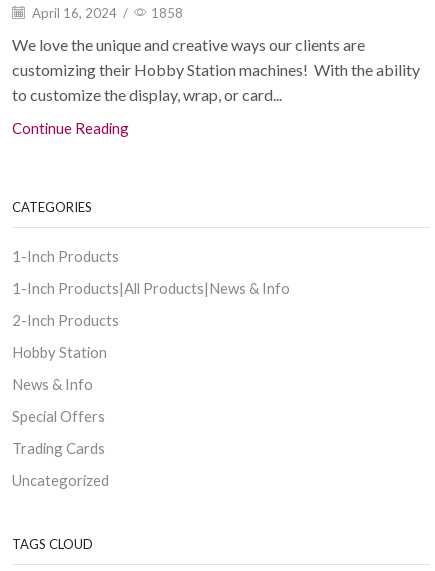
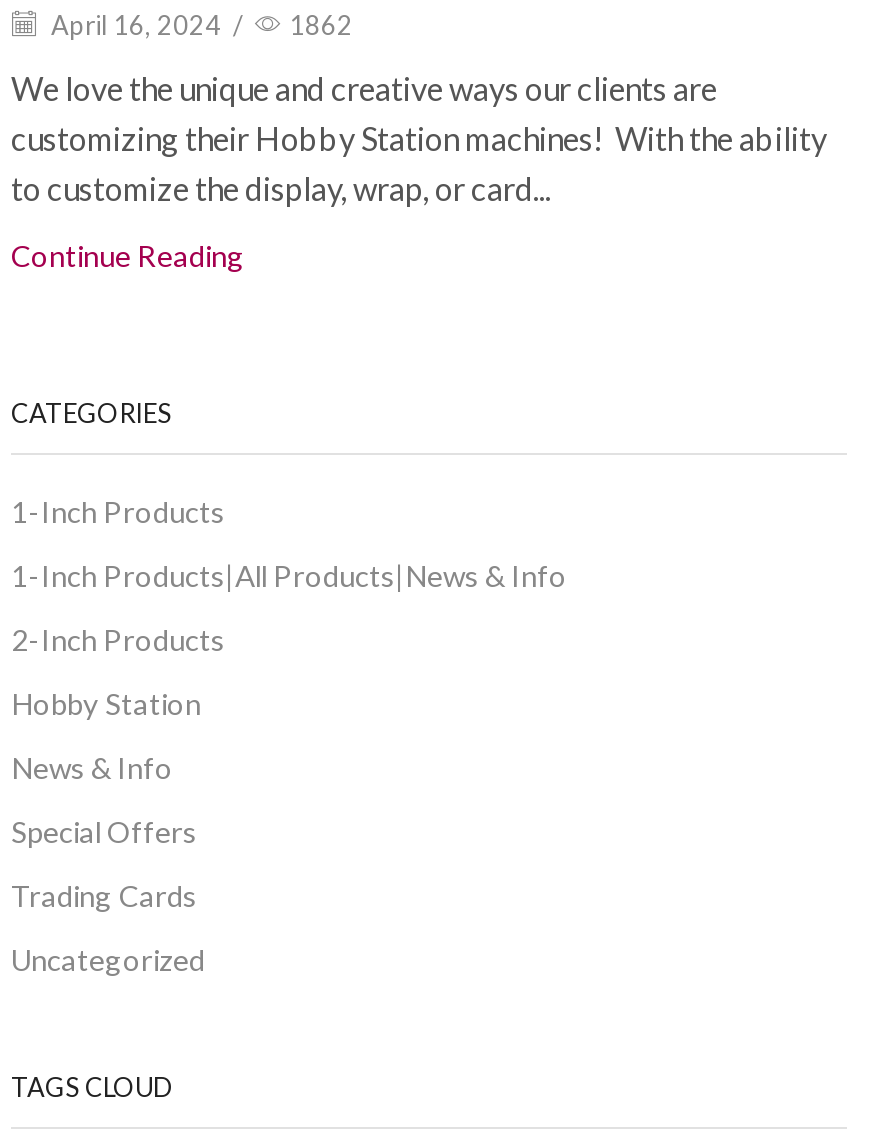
- April 16, 2024 / 1858
+ April 16, 2024 / 1862
